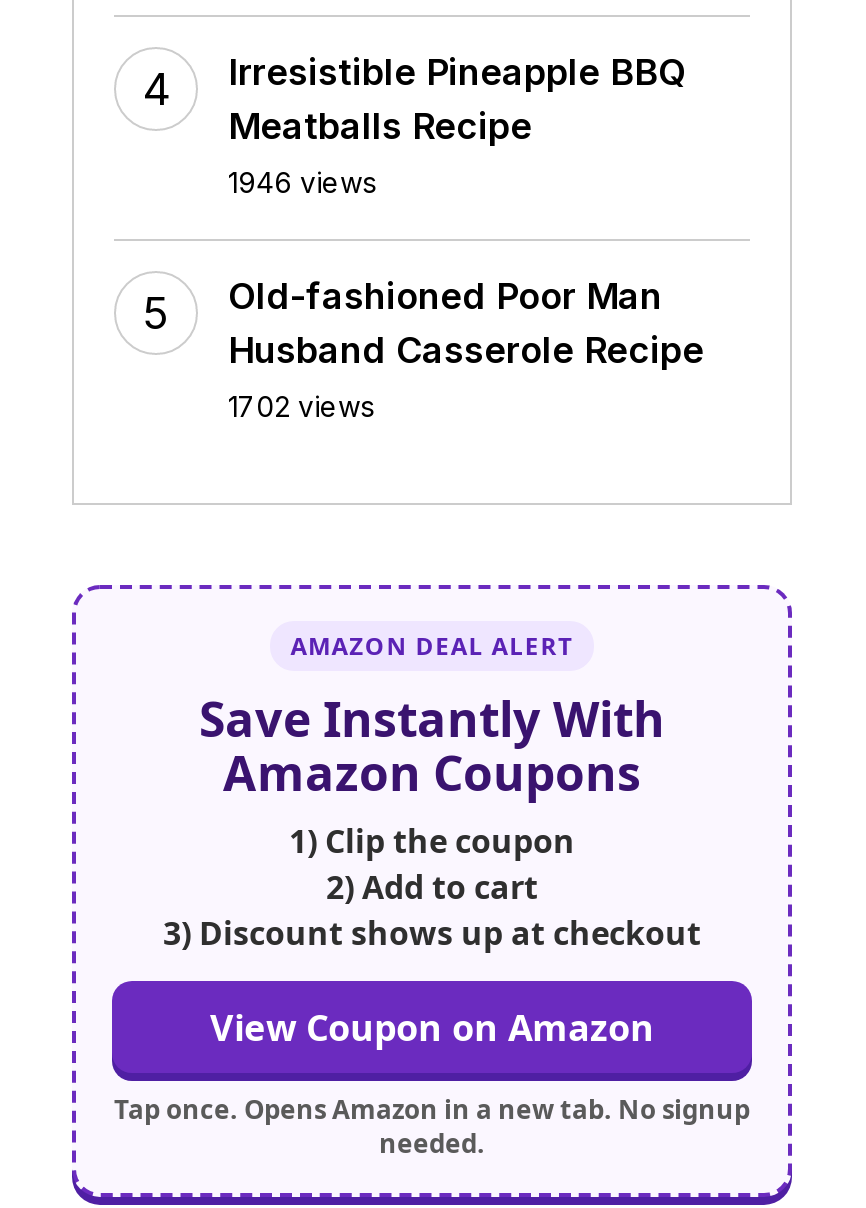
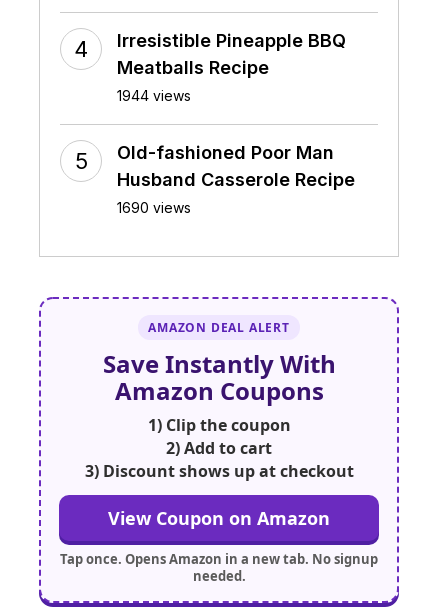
- 1946 views
+ 1944 views

- 1702 views
+ 1690 views
